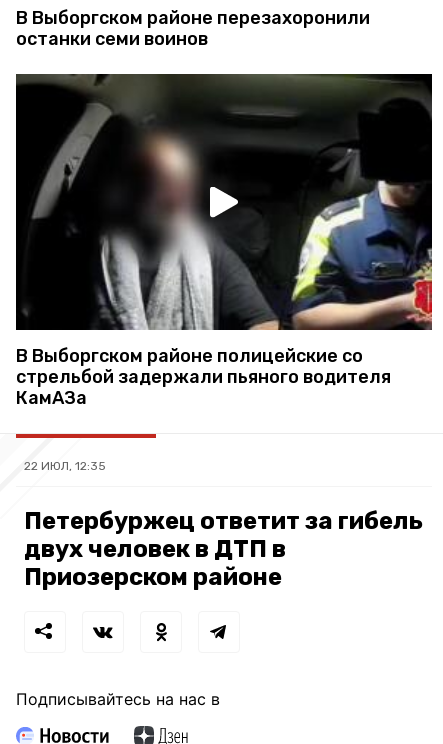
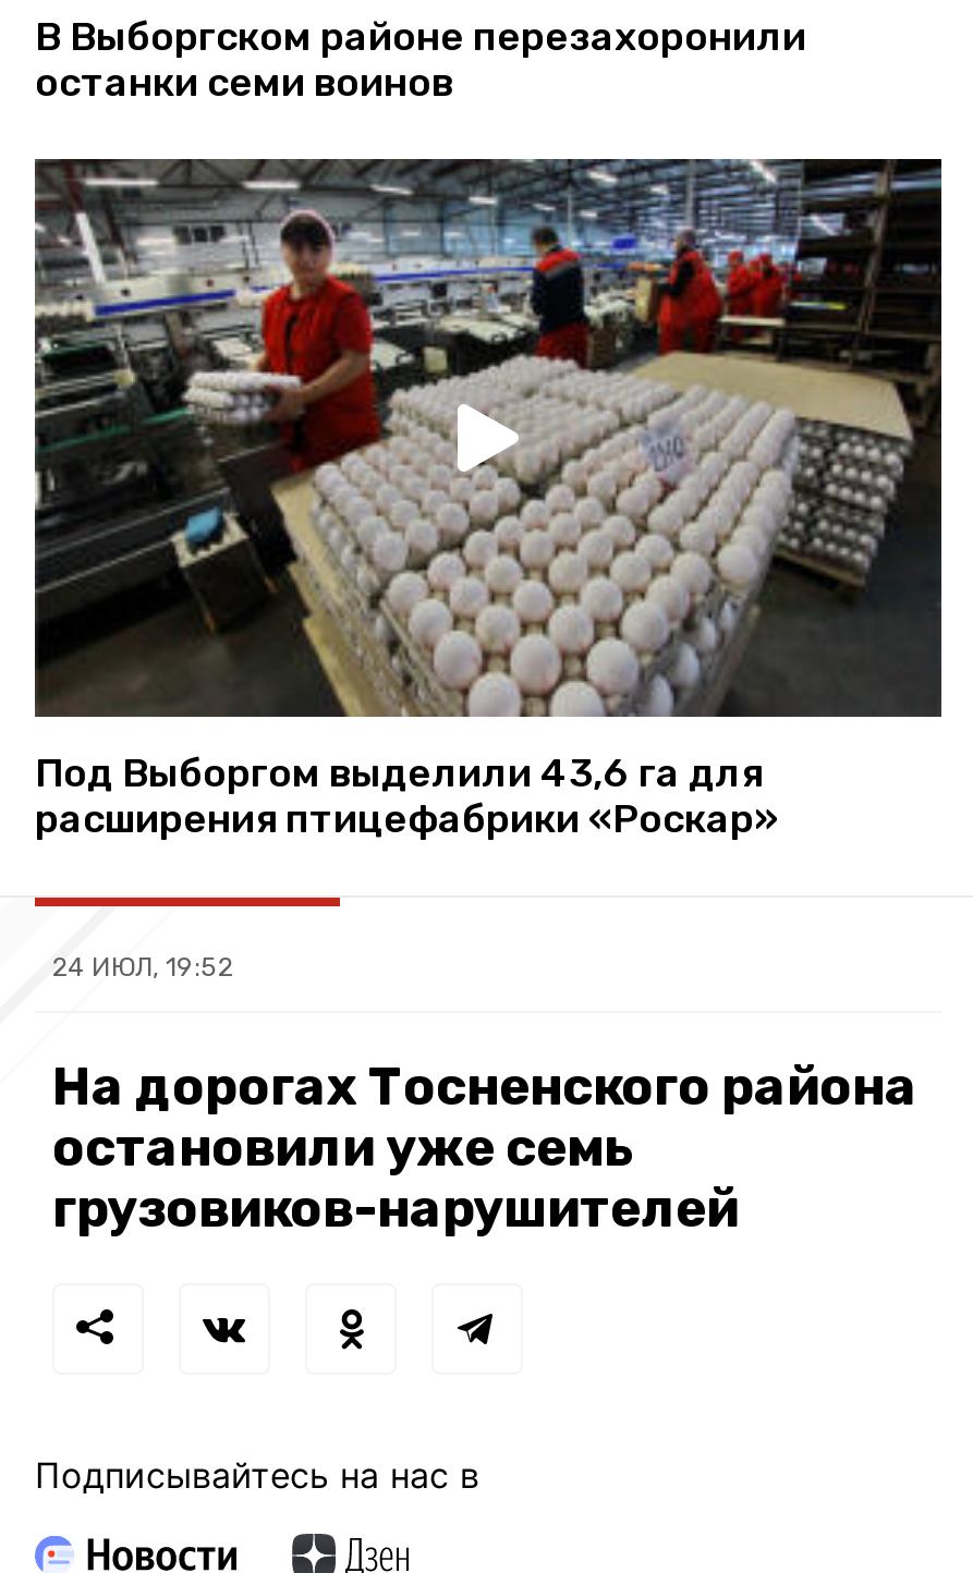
- [image]
- В Выборгском районе полицейские со
- стрельбой задержали пьяного водителя
- КамАЗа
+ [image]
+ Под Выборгом выделили 43,6 га для
+ расширения птицефабрики «Роскар»

- 22 ИЮЛ, 12:35
+ 24 ИЮЛ, 19:52

- Петербуржец ответит за гибель
- двух человек в ДТП в
- Приозерском районе
+ На дорогах Тосненского района
+ остановили уже семь
+ грузовиков-нарушителей
